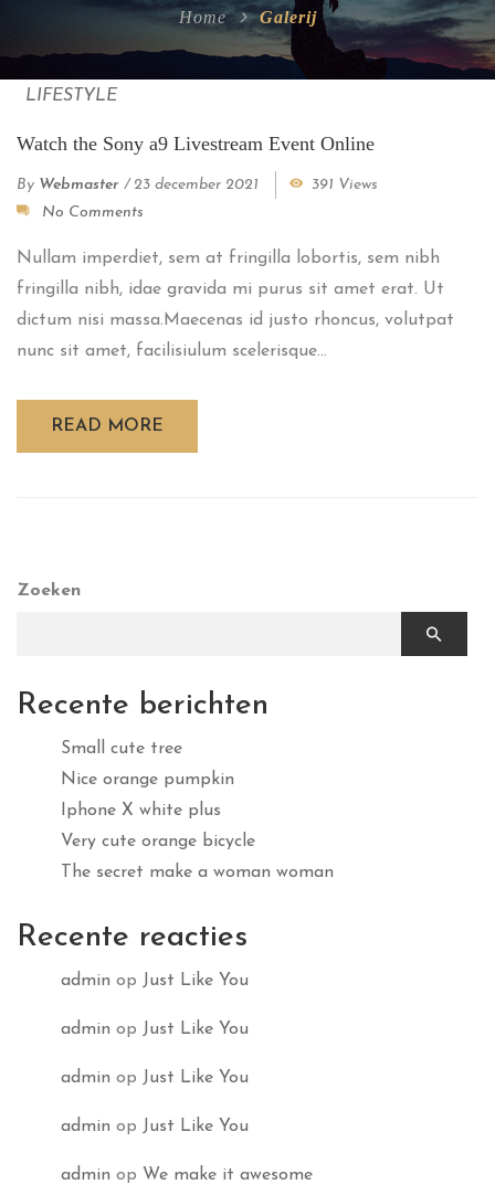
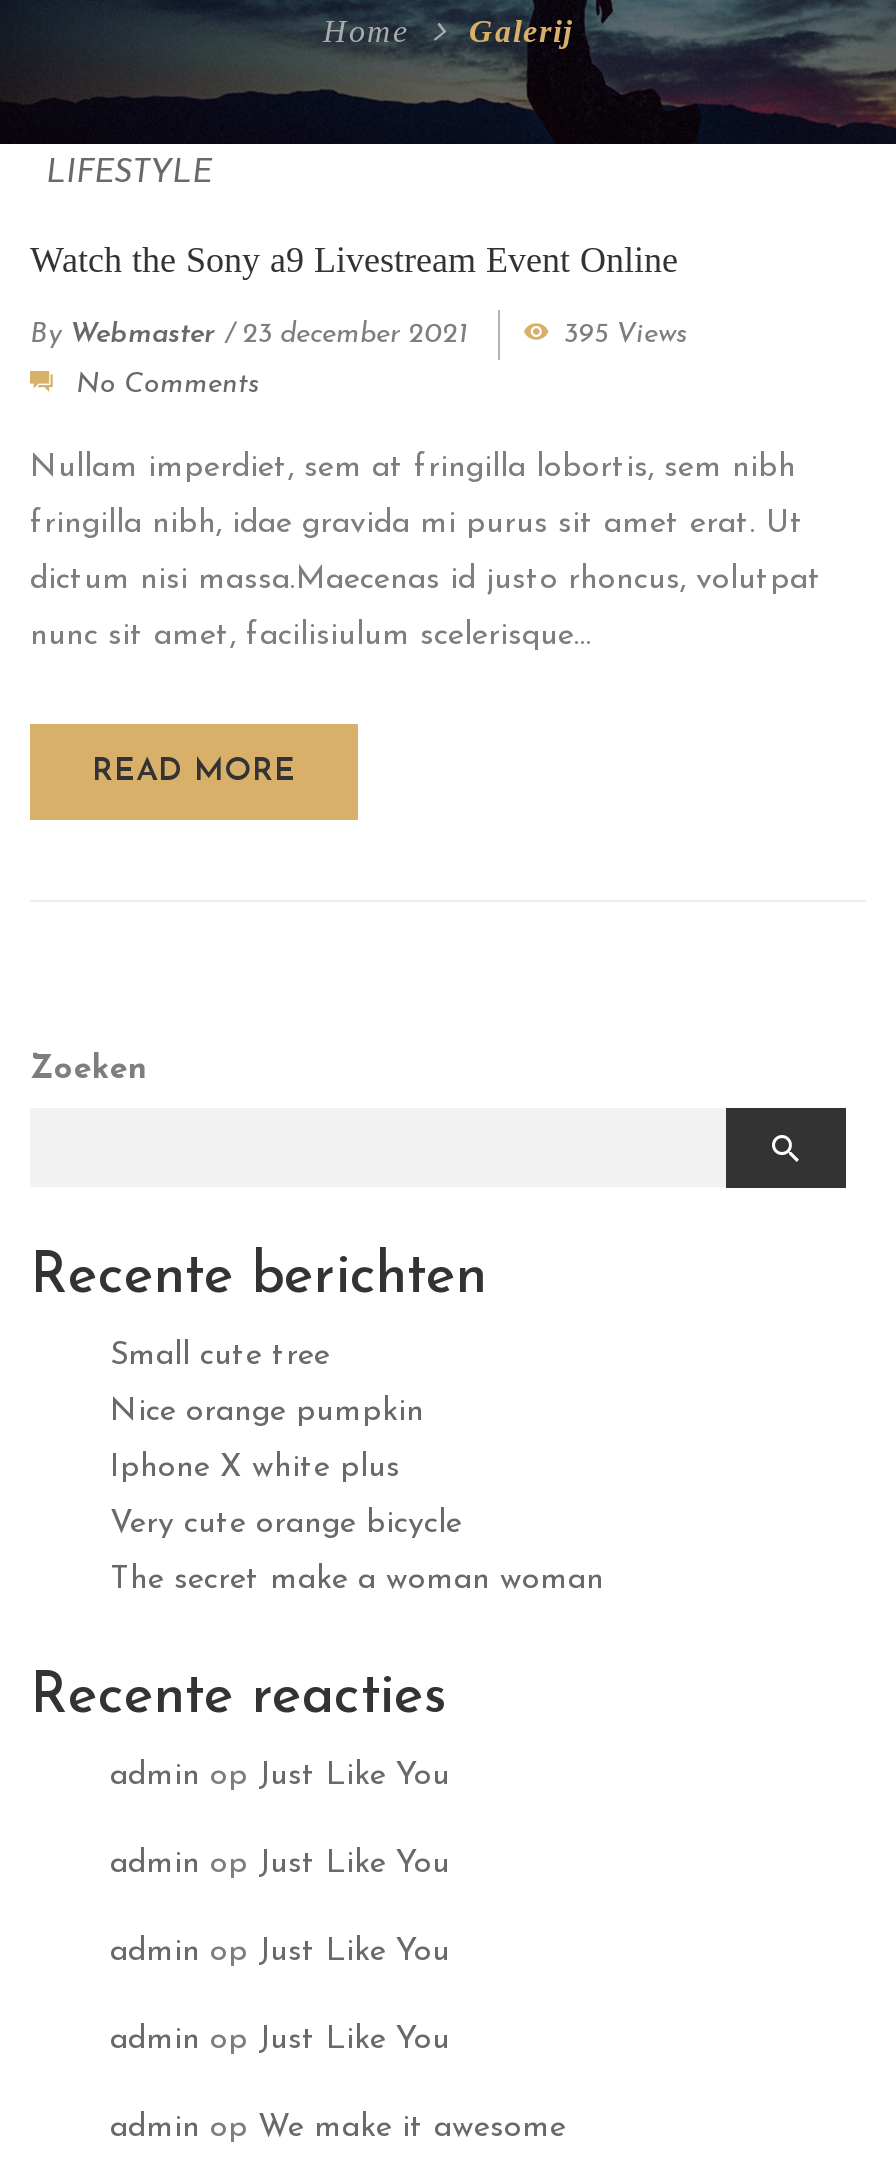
- 391 Views
+ 395 Views
